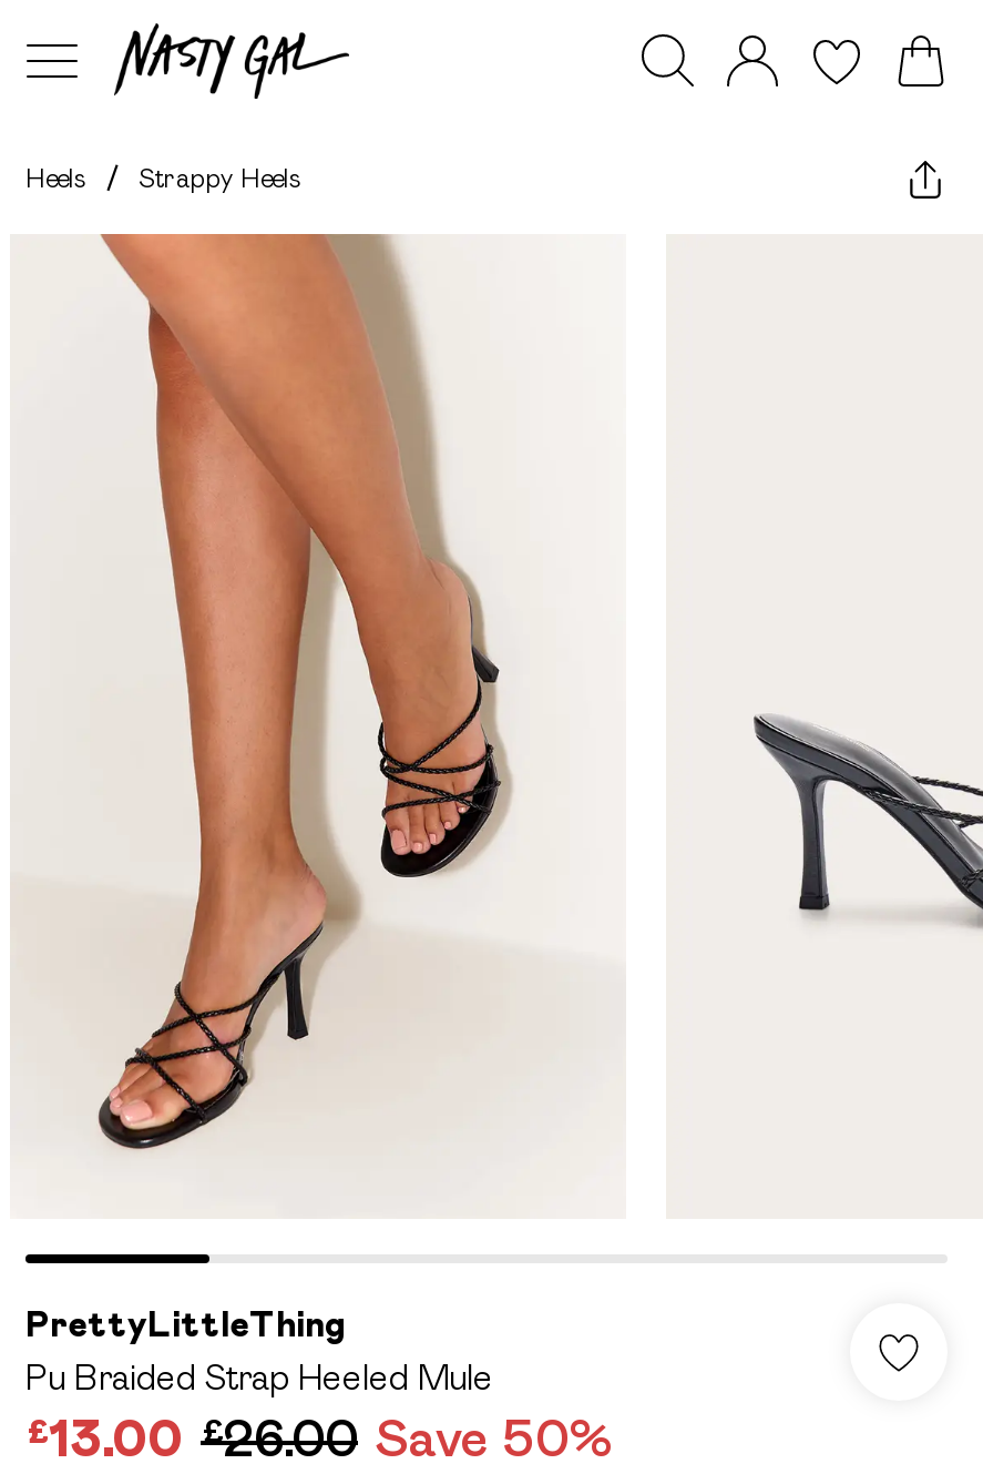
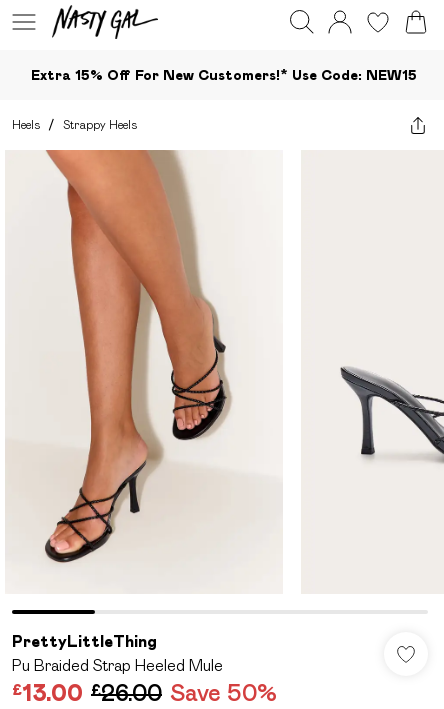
+ Extra 15% Off For New Customers!* Use Code: NEW15
